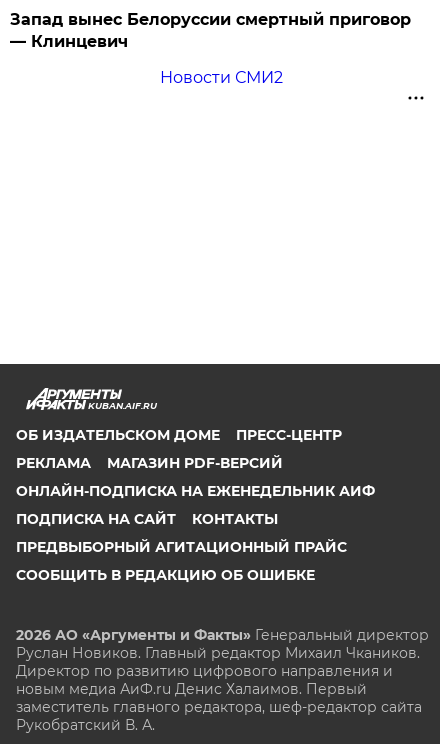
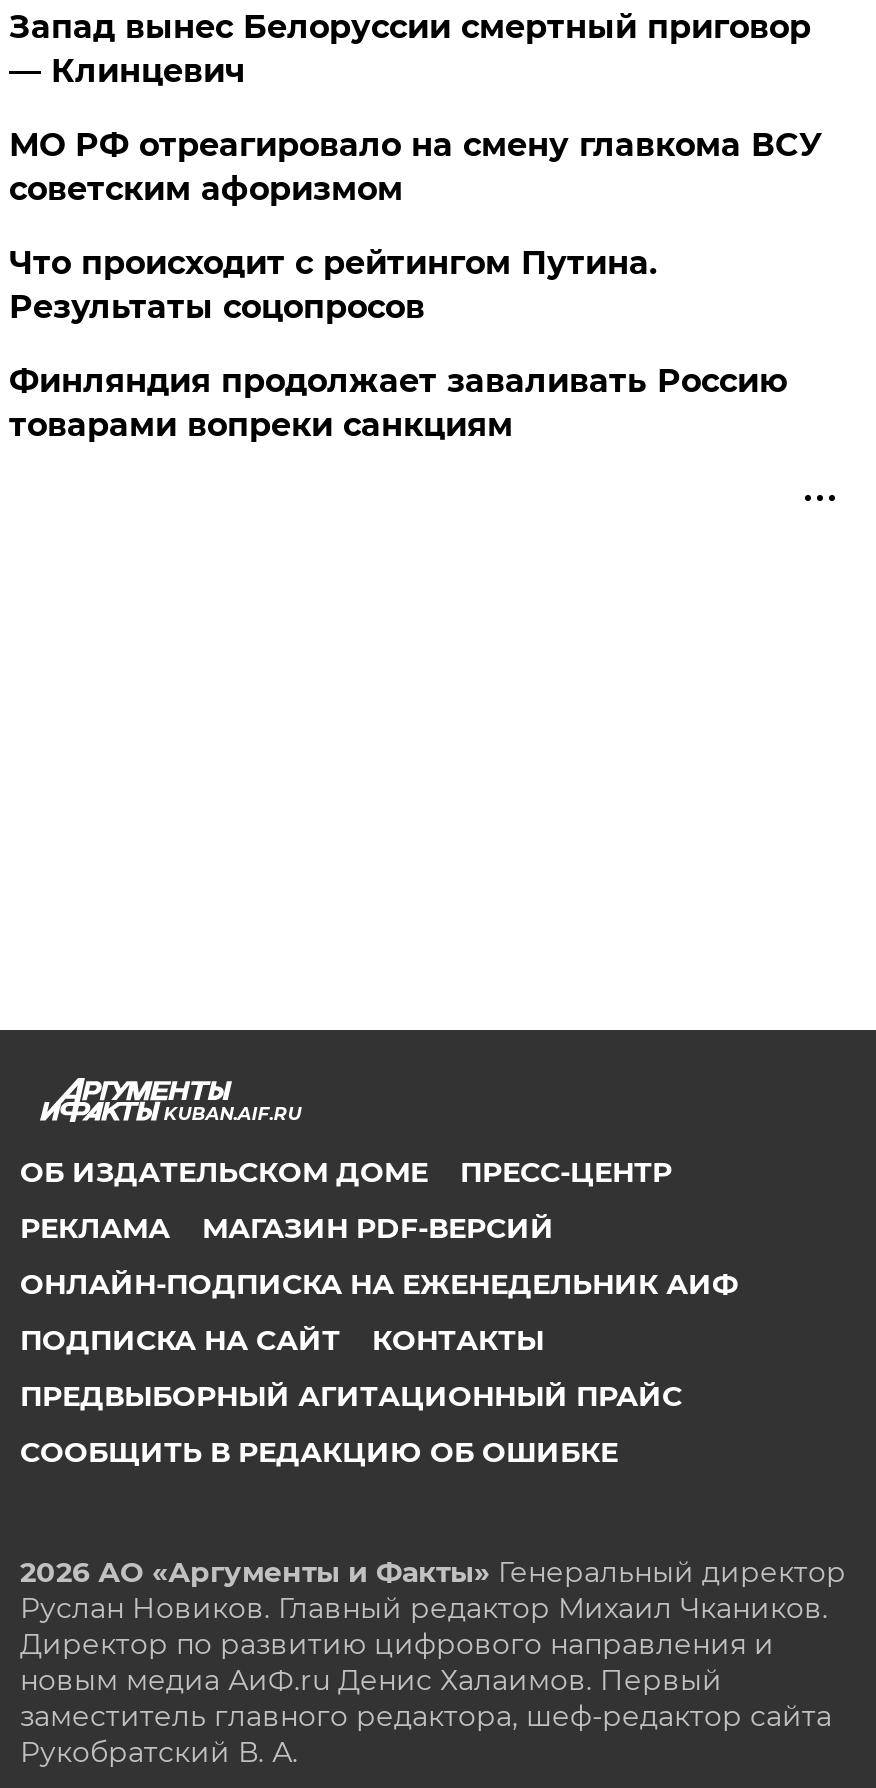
- Новости СМИ2
+ МО РФ отреагировало на смену главкома ВСУ
+ советским афоризмом
+ Что происходит с рейтингом Путина.
+ Результаты соцопросов
+ Финляндия продолжает заваливать Россию
+ товарами вопреки санкциям
